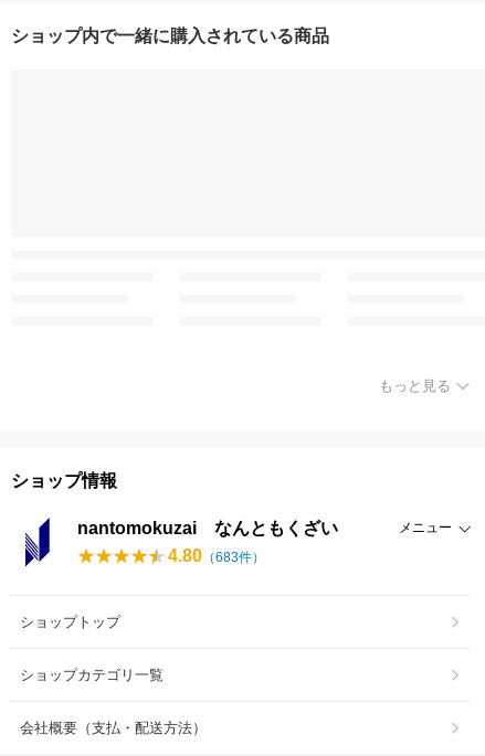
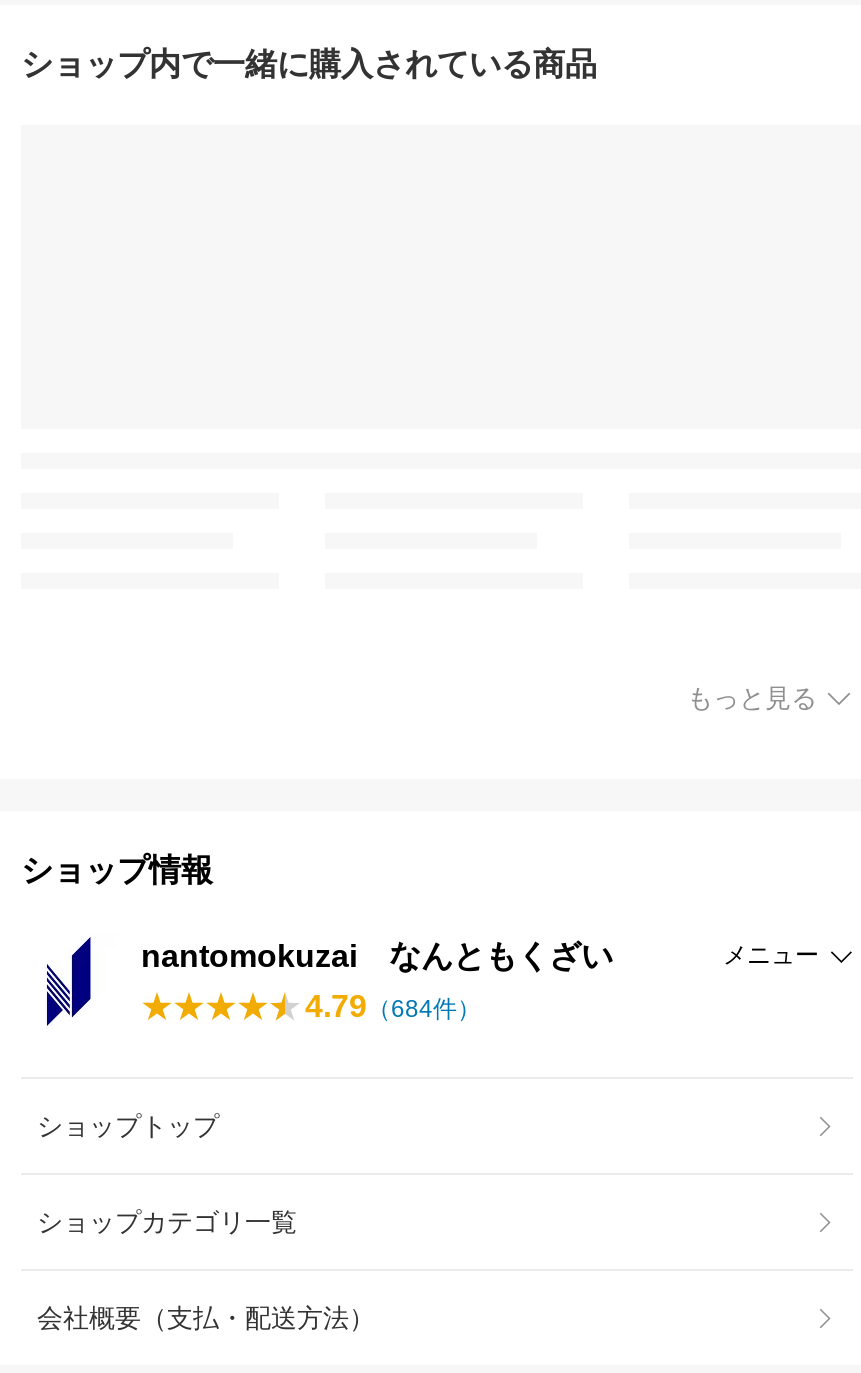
- 4.80（683件）
+ 4.79（684件）
